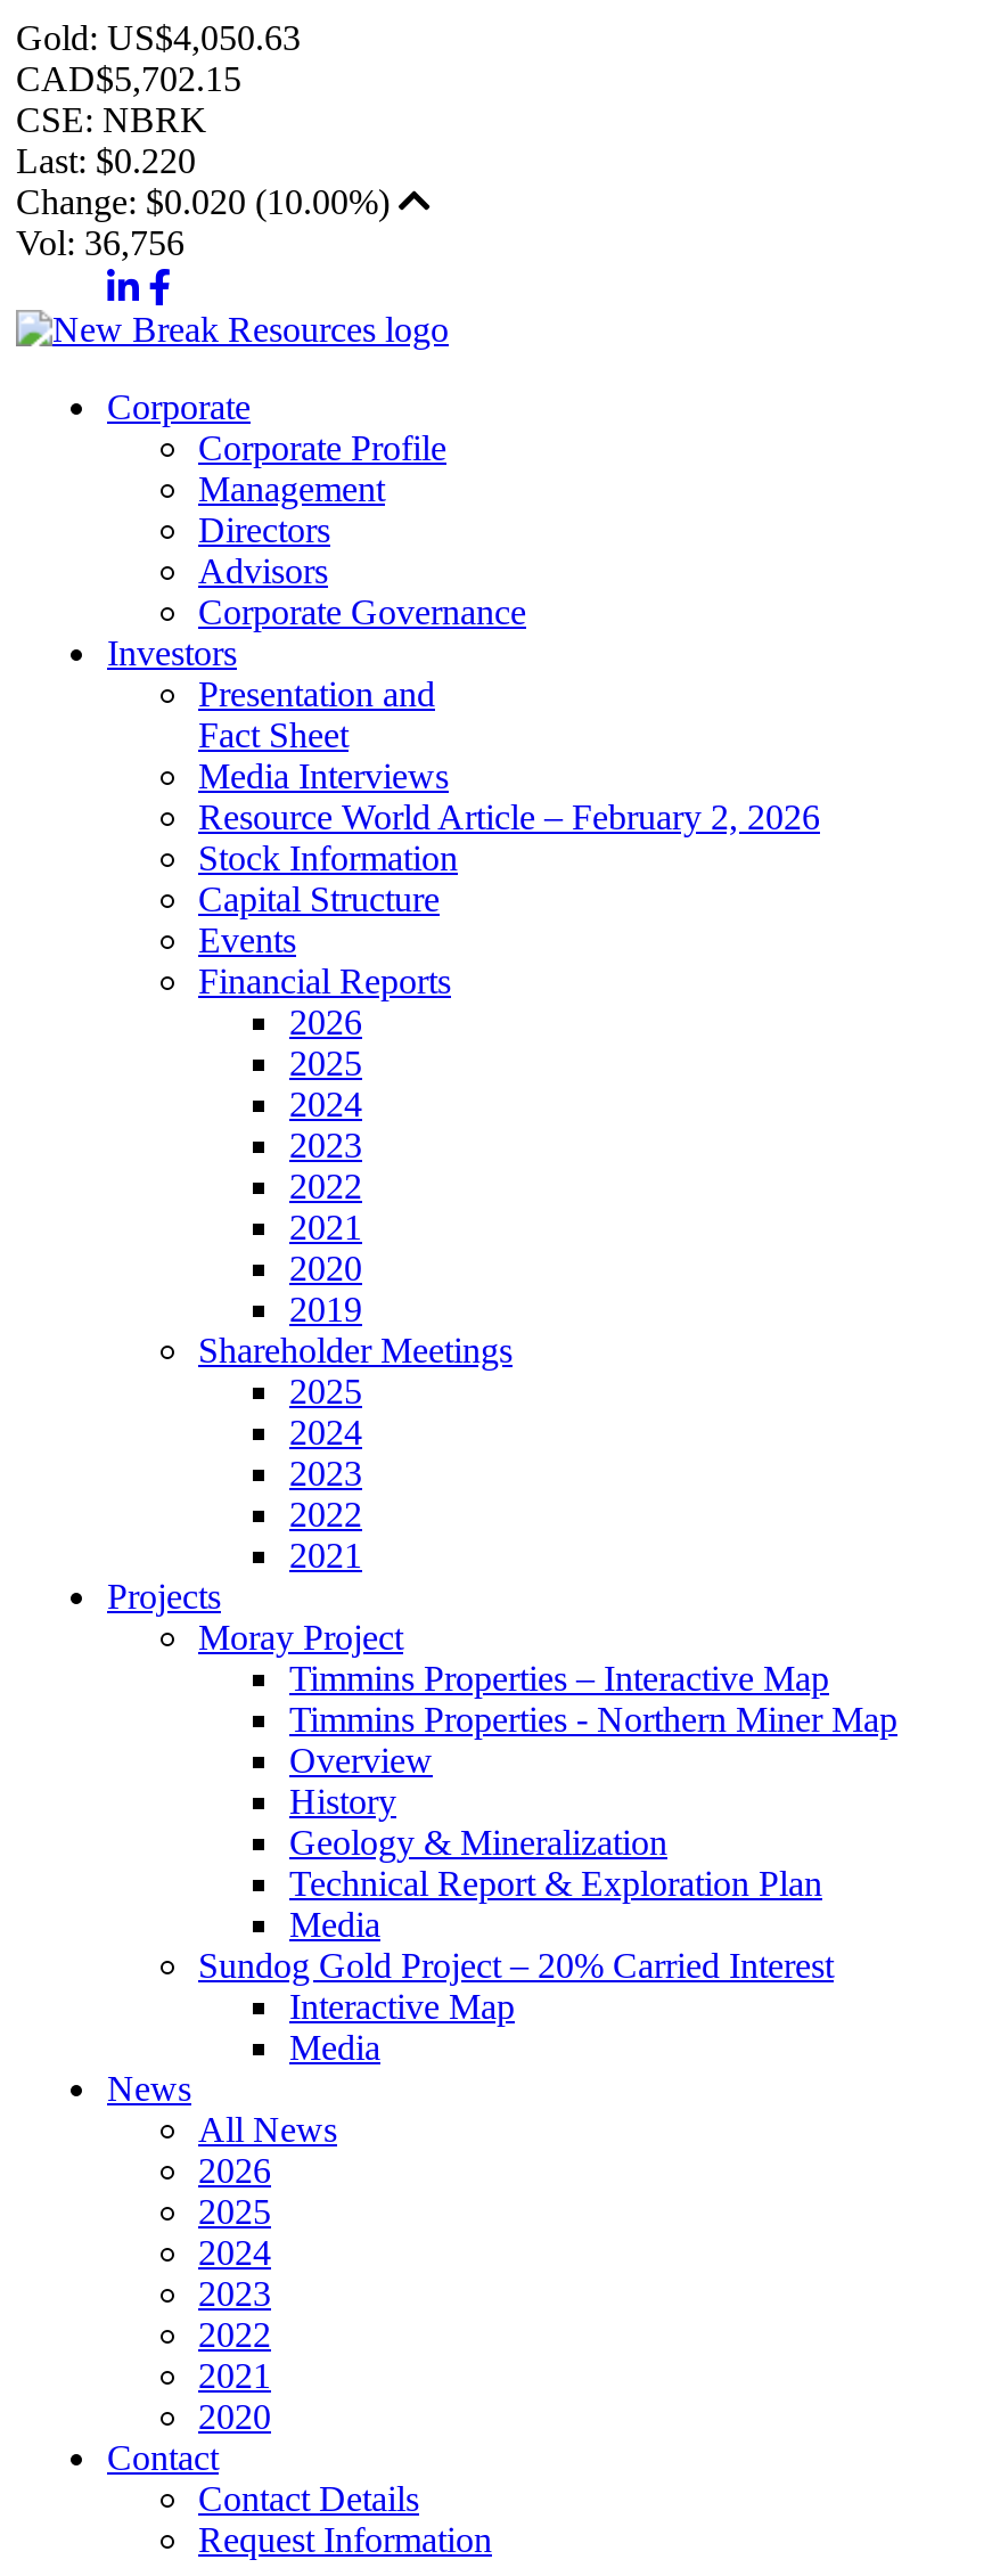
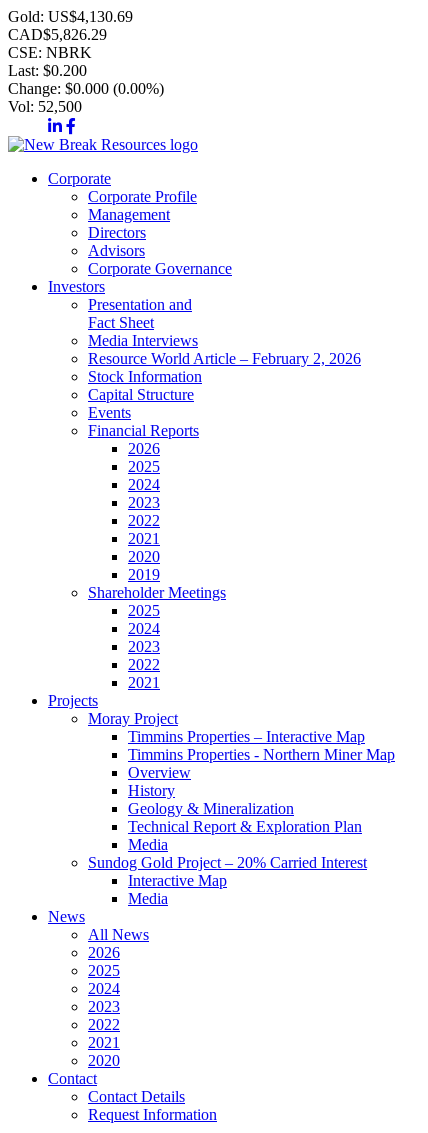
- Gold: US$4,050.63
- CAD$5,702.15
+ Gold: US$4,130.69
+ CAD$5,826.29

- Last: $0.220
+ Last: $0.200

- Change: $0.020 (10.00%)
+ Change: $0.000 (0.00%)

- Vol: 36,756
+ Vol: 52,500
